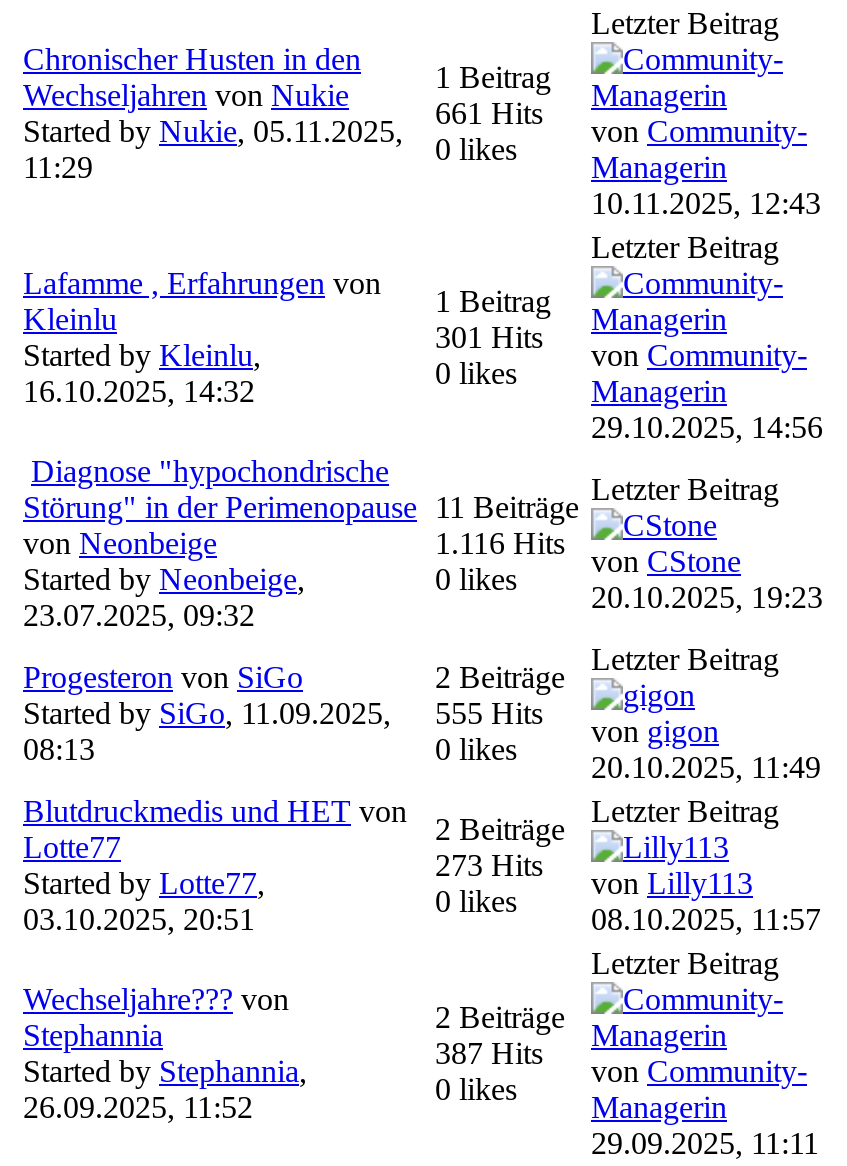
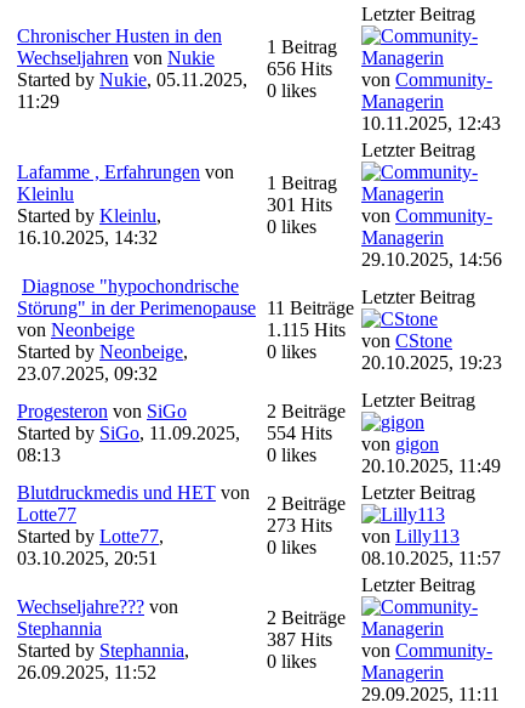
- 661 Hits
+ 656 Hits

- 1.116 Hits
+ 1.115 Hits

- Started by SiGo, 11.09.2025, 555 Hits
+ Started by SiGo, 11.09.2025, 554 Hits
